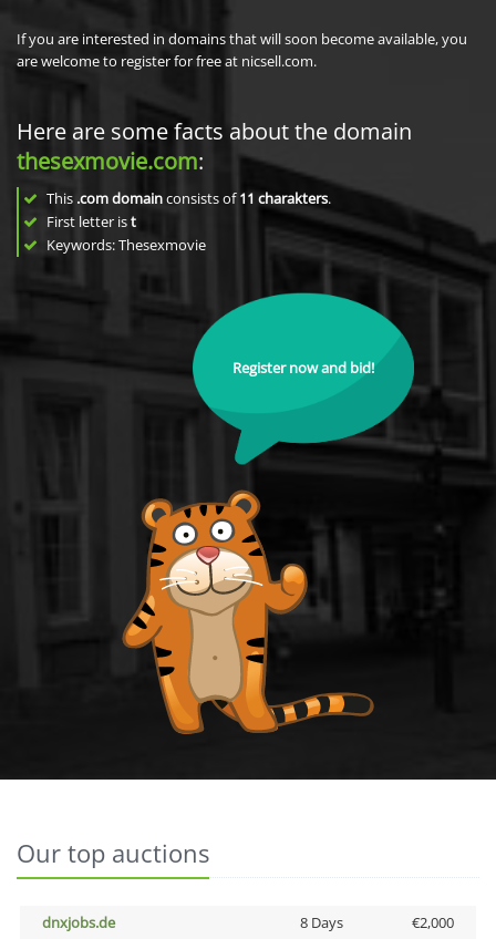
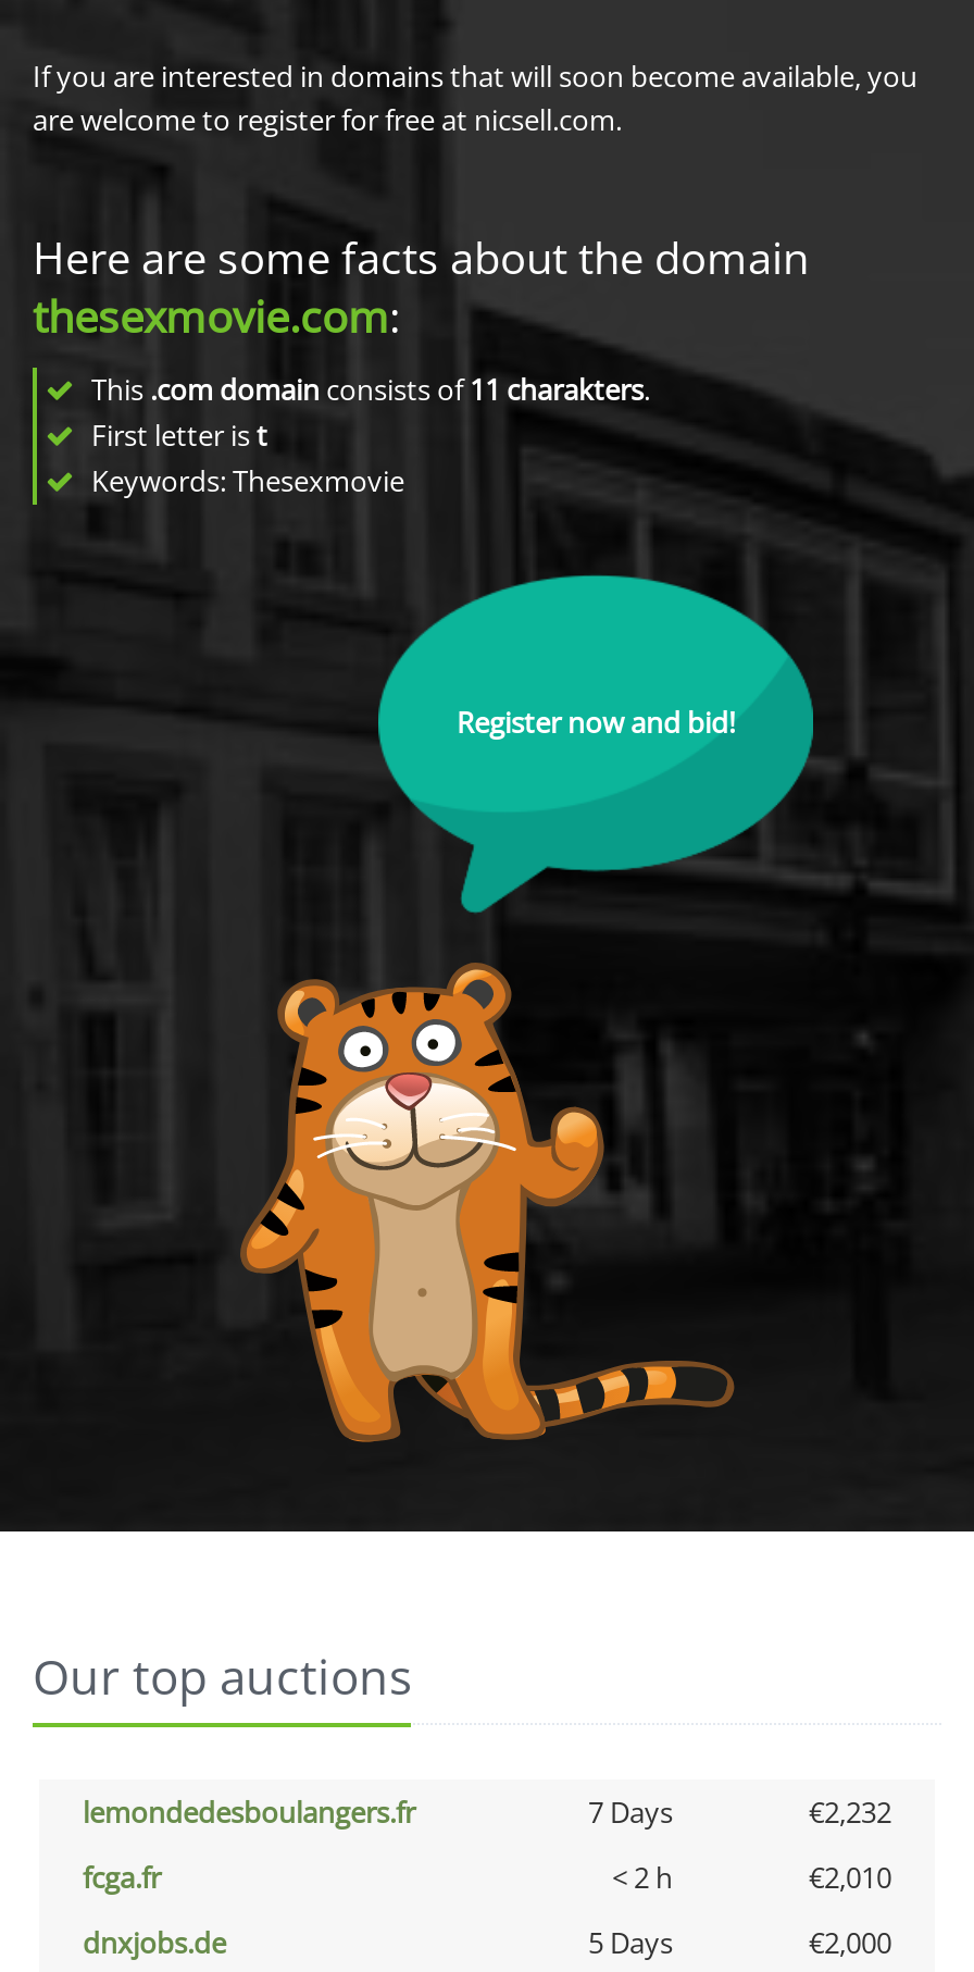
+ lemondedesboulangers.fr
+ 7 Days
+ €2,232
+ fcga.fr
+ < 2 h
+ €2,010

- 8 Days
+ 5 Days
